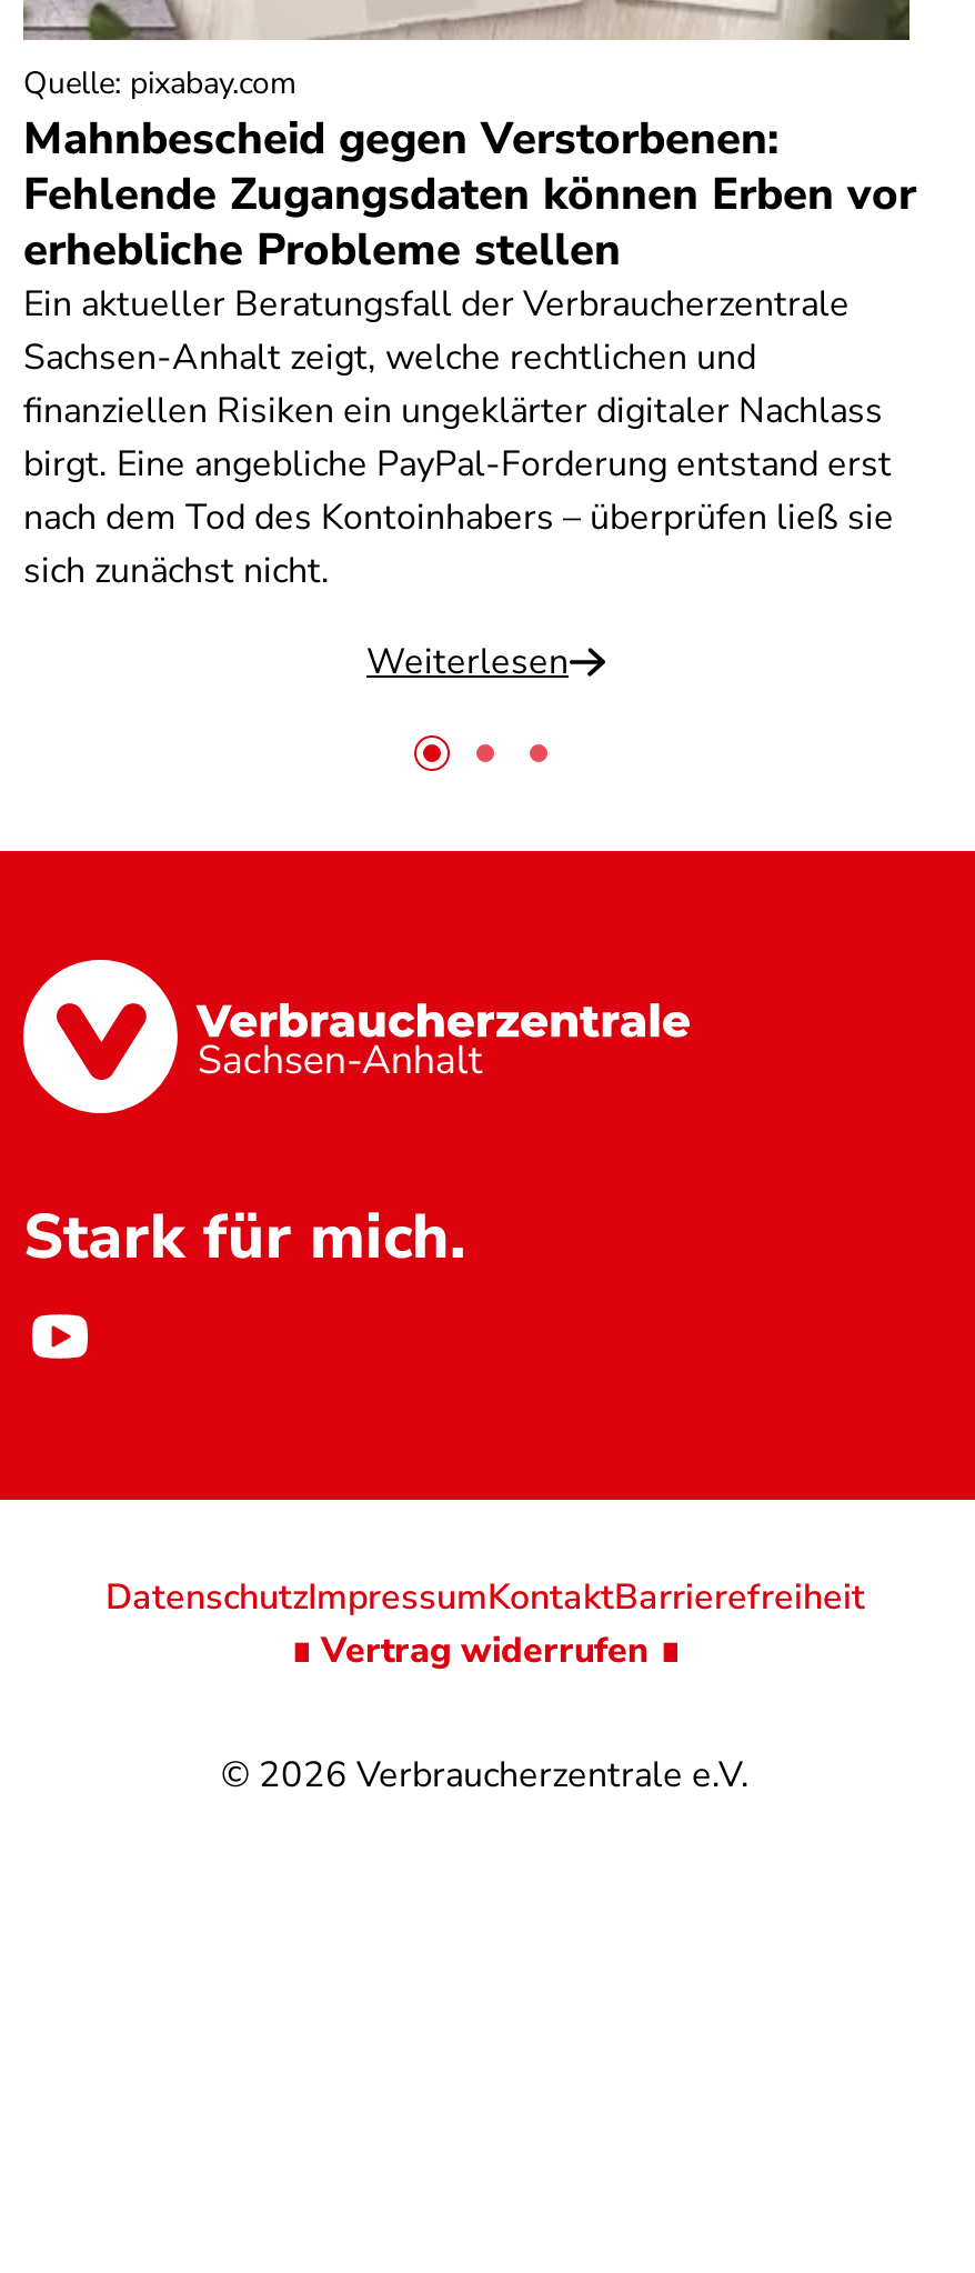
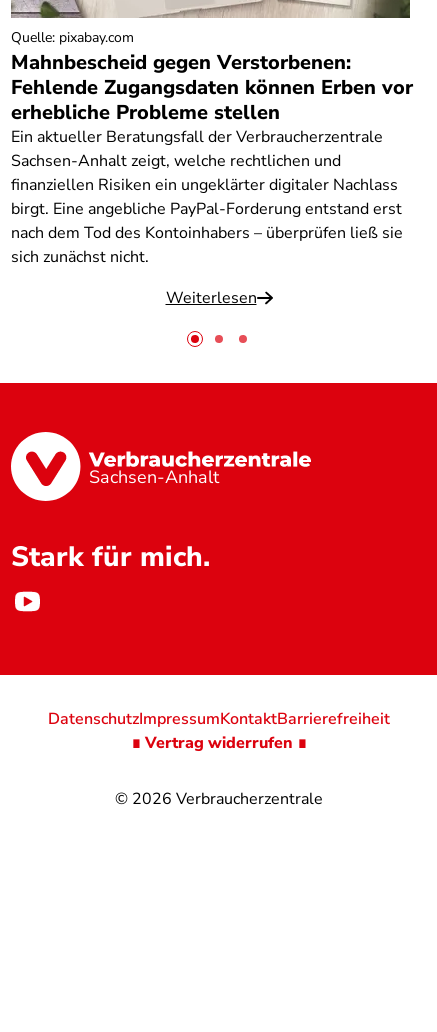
- © 2026 Verbraucherzentrale e.V.
+ © 2026 Verbraucherzentrale
